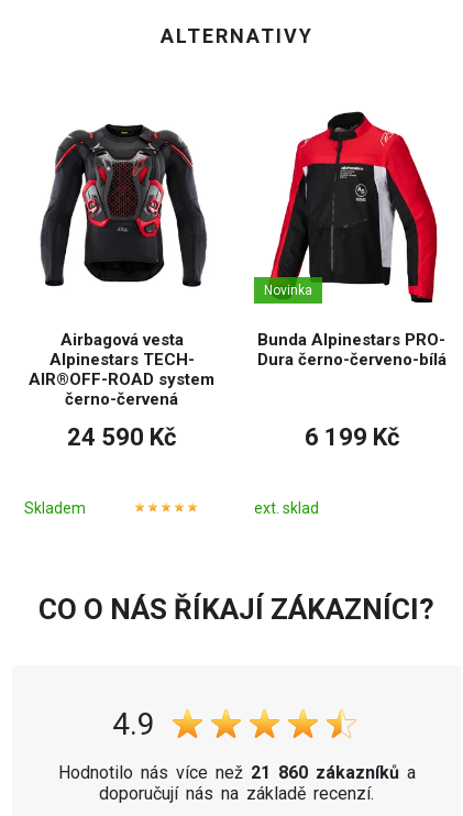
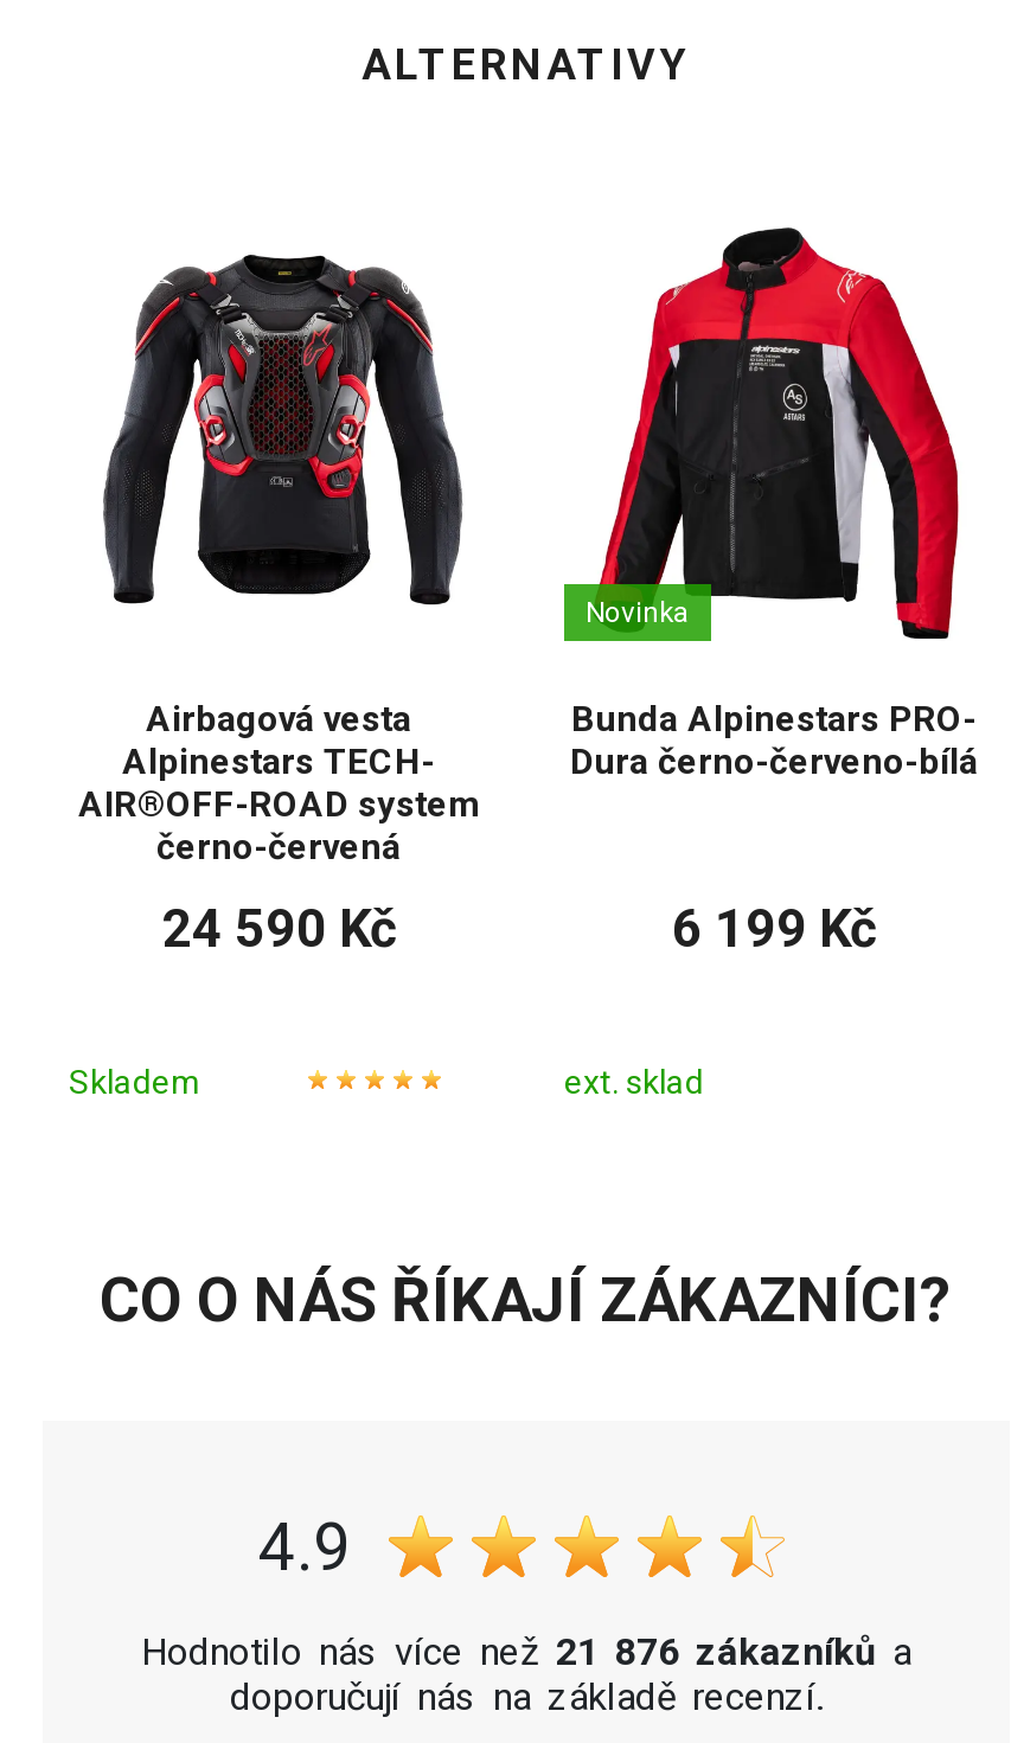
- Hodnotilo nás více než 21 860 zákazníků a
+ Hodnotilo nás více než 21 876 zákazníků a
